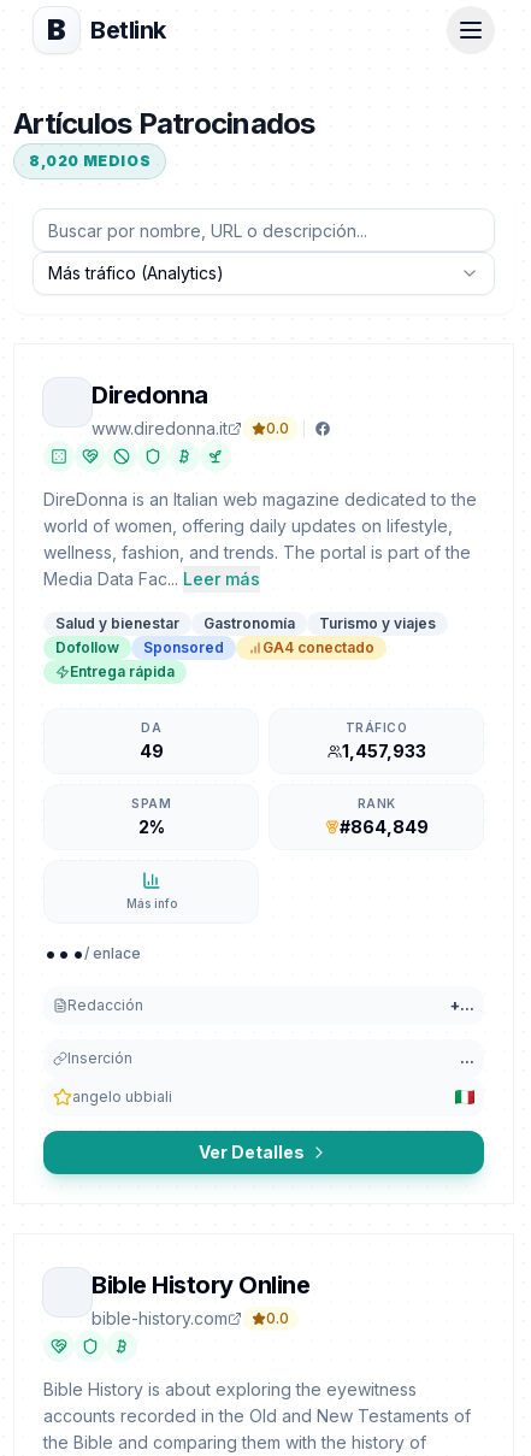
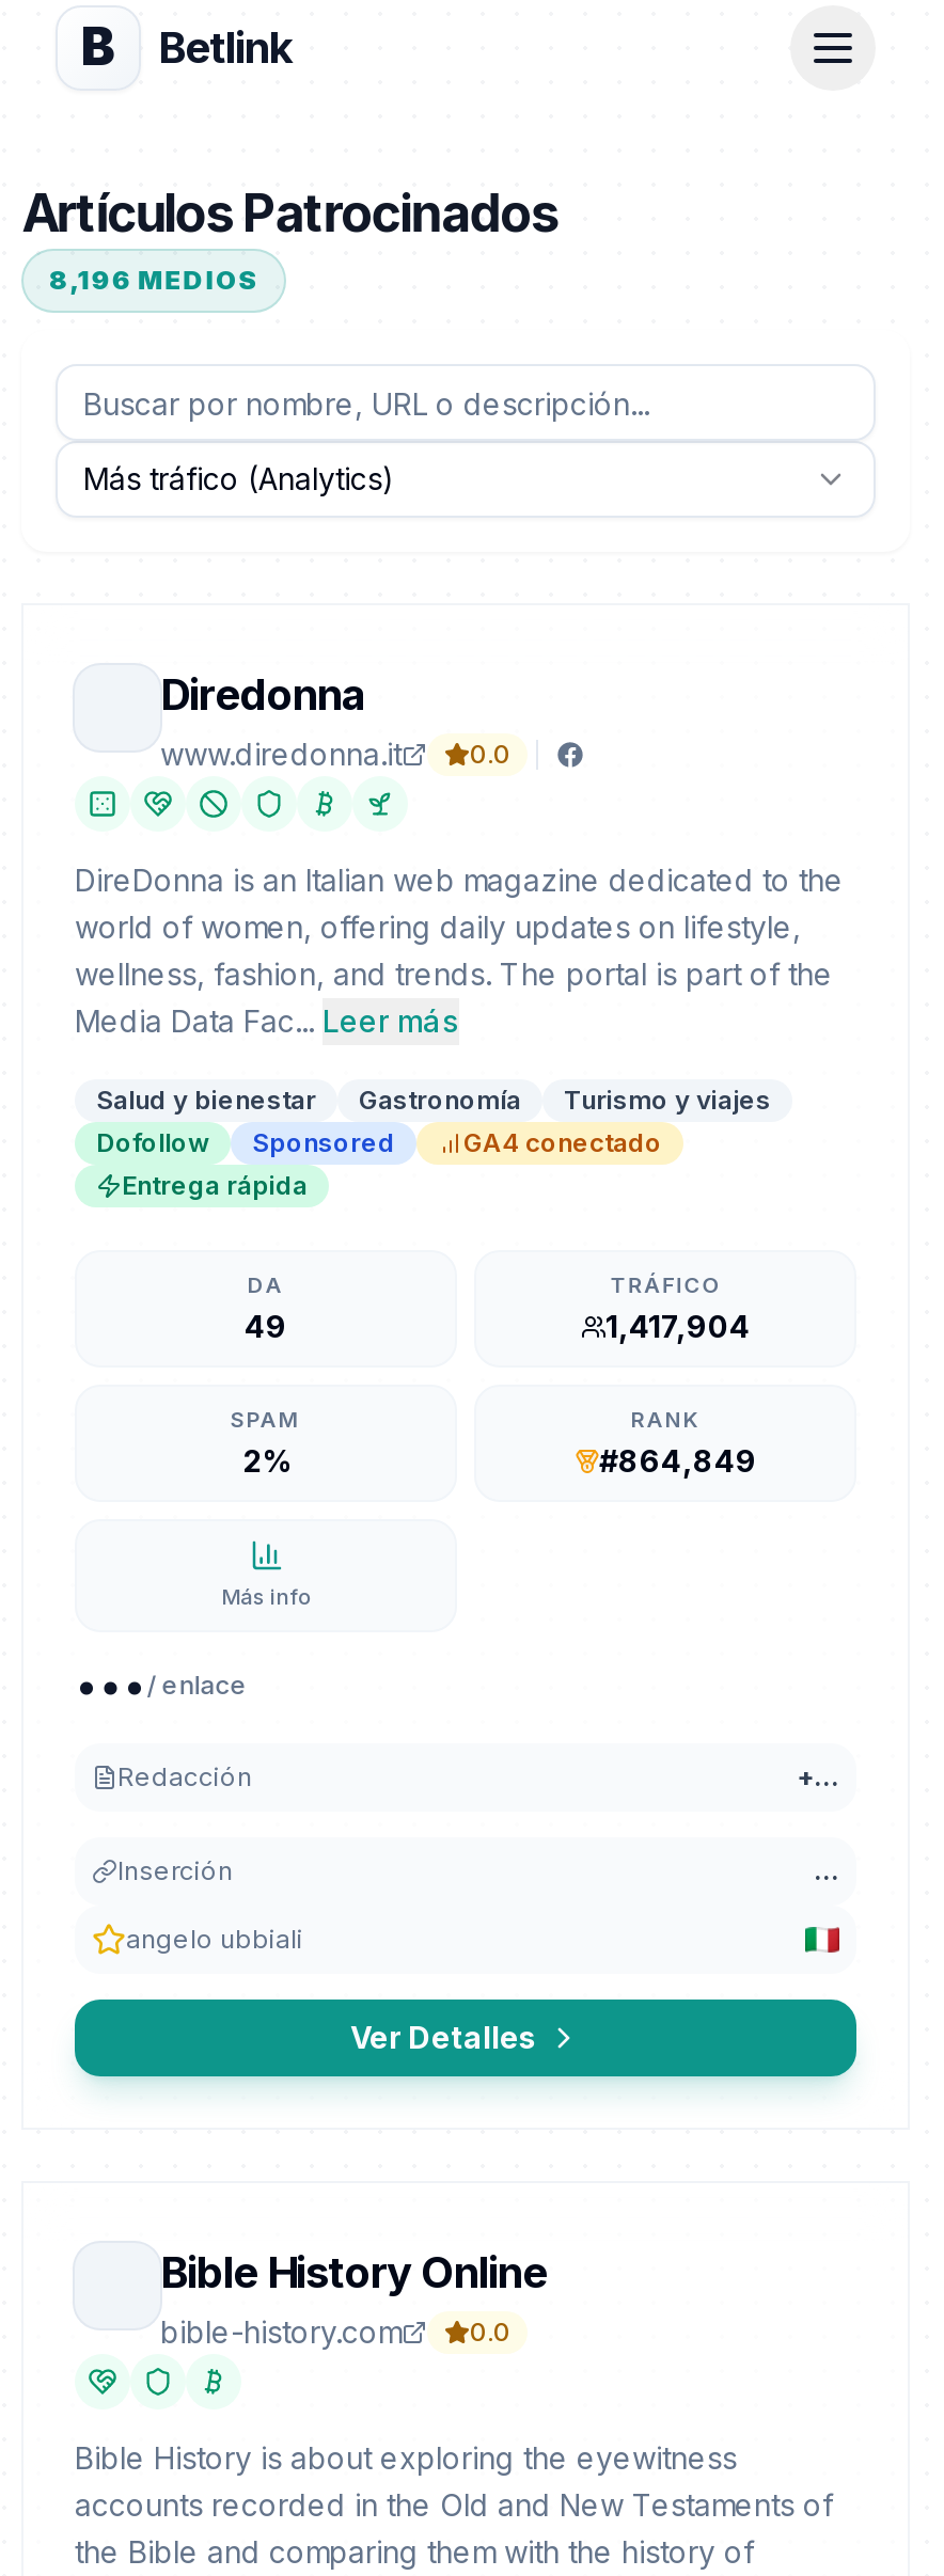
- 8,020 MEDIOS
+ 8,196 MEDIOS

- 1,457,933
+ 1,417,904
